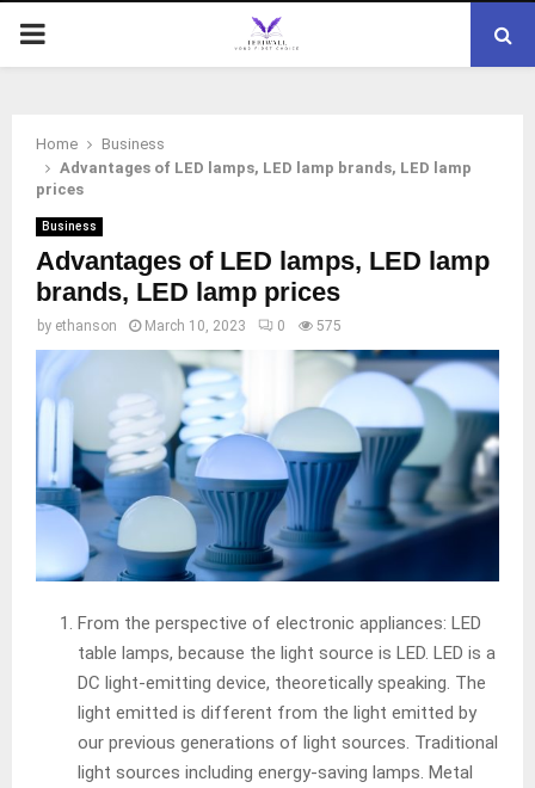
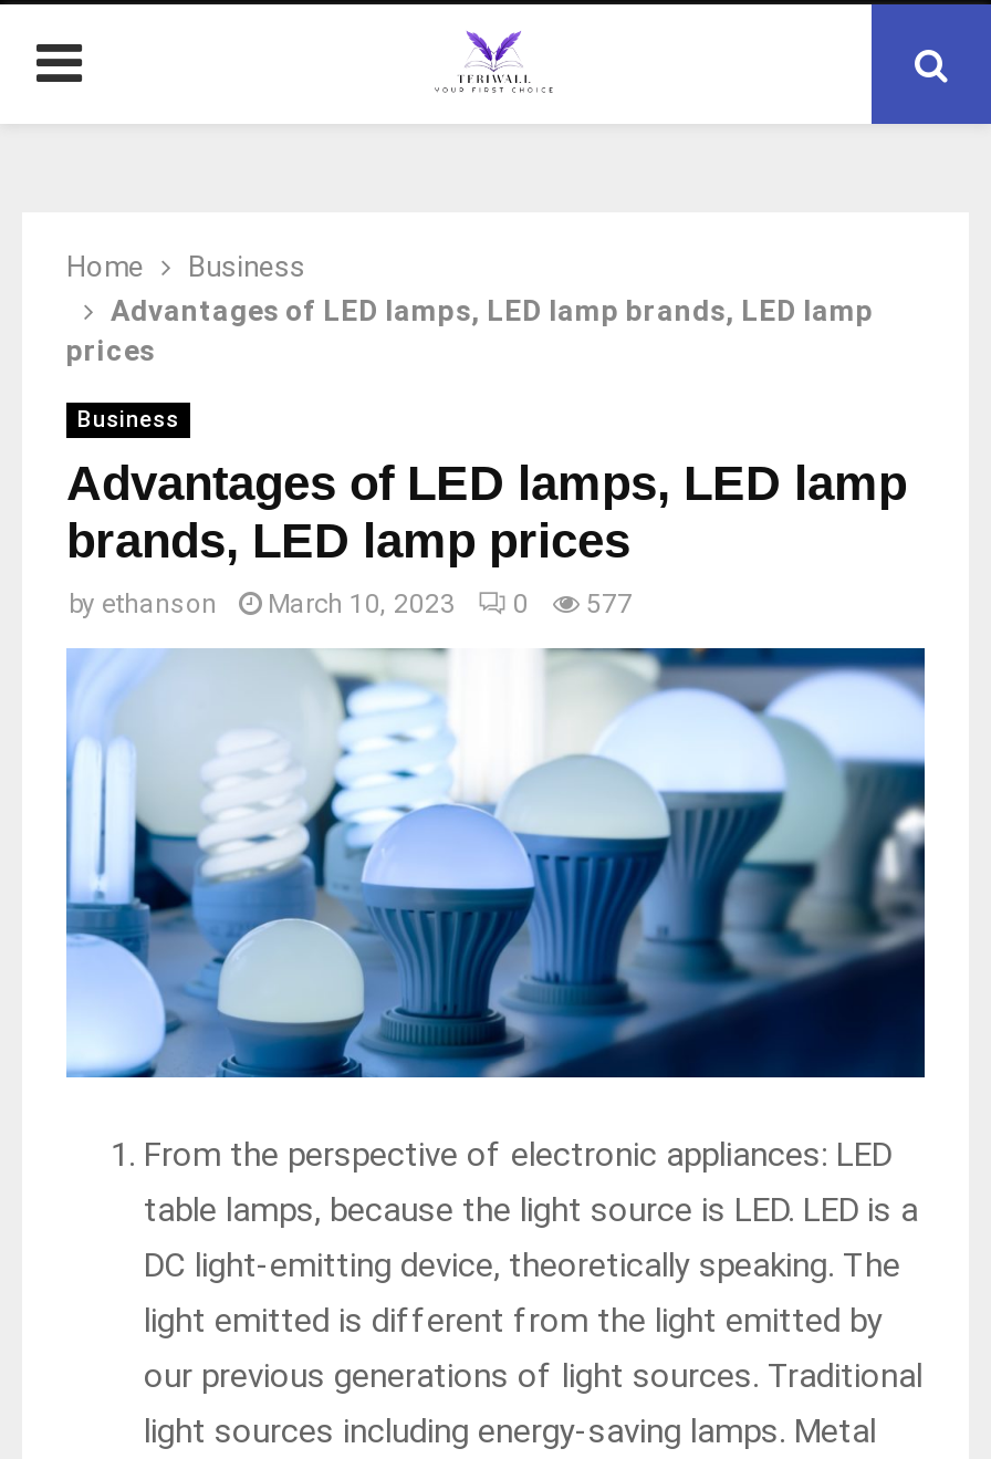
- by ethanson March 10, 2023 0 575
+ by ethanson March 10, 2023 0 577
